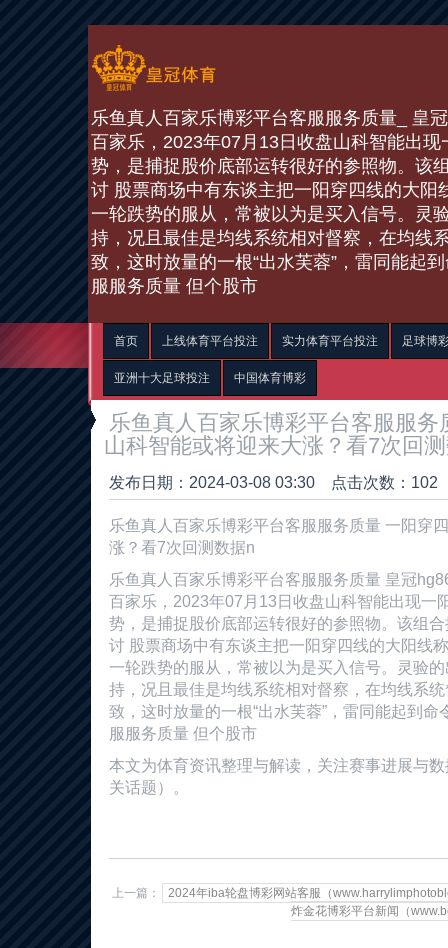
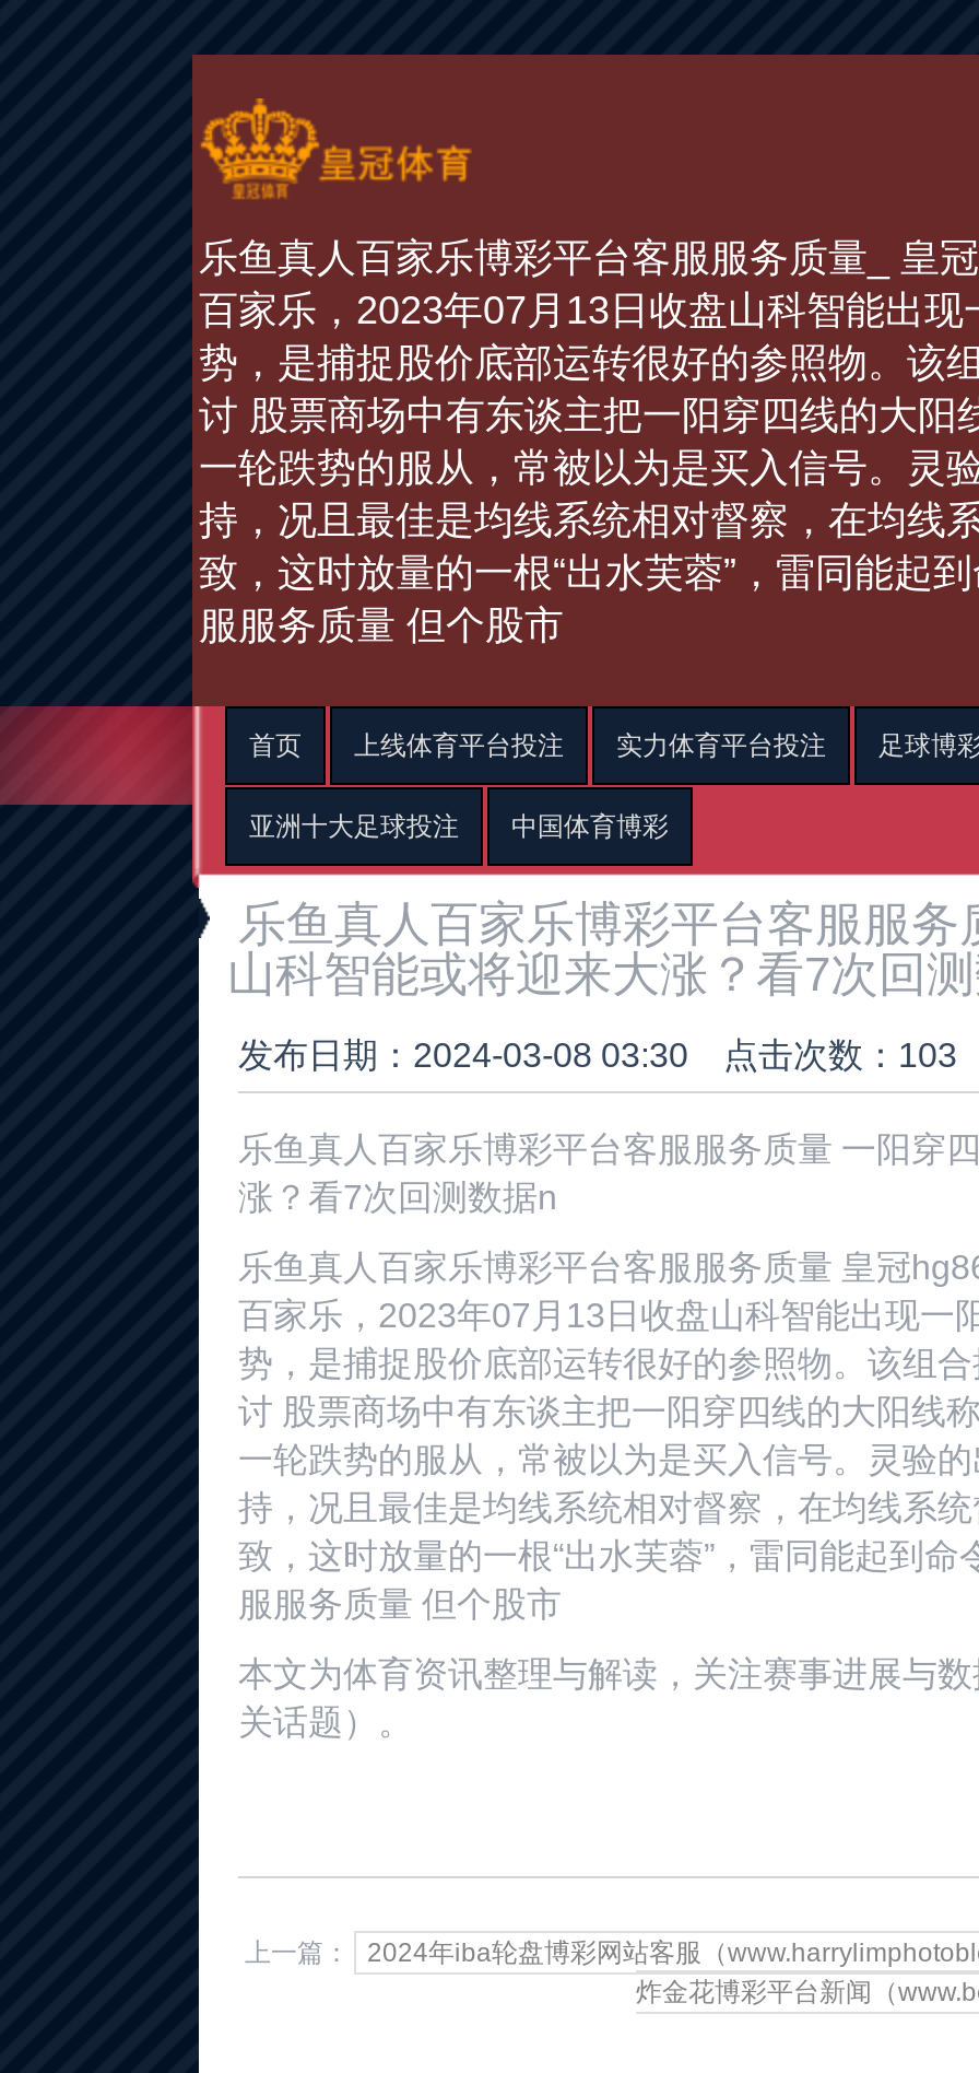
- 发布日期：2024-03-08 03:30 点击次数：102
+ 发布日期：2024-03-08 03:30 点击次数：103
